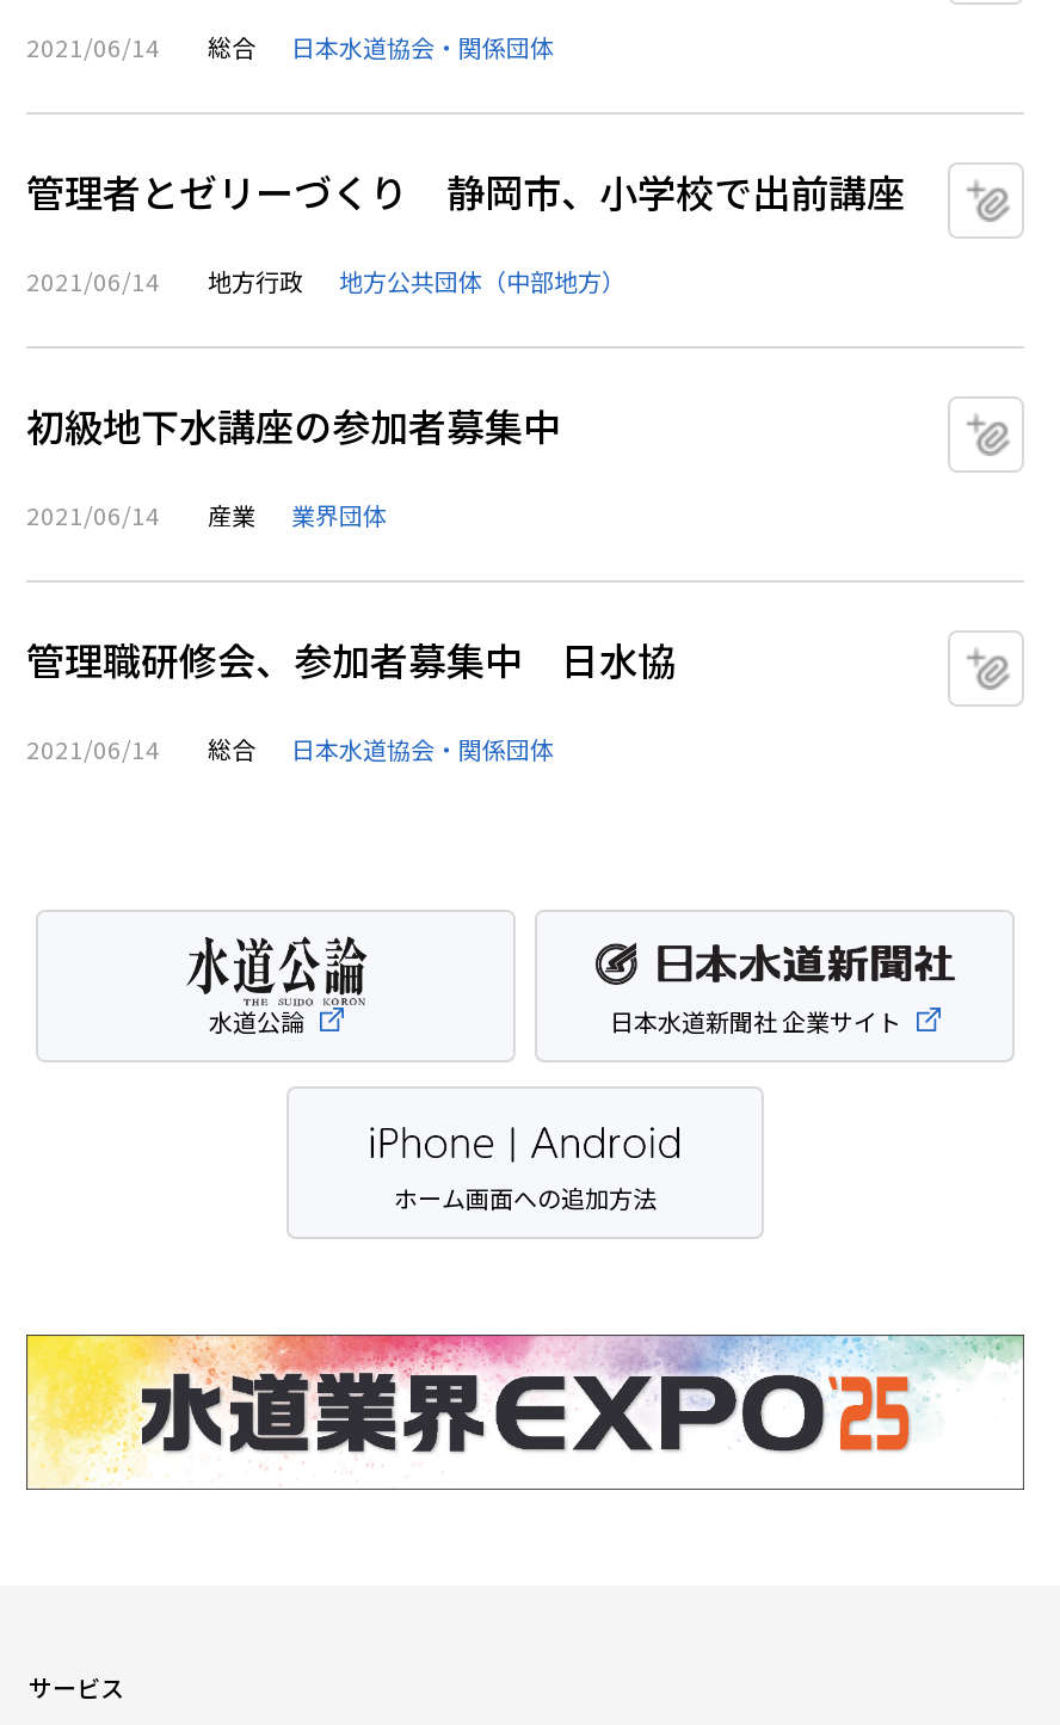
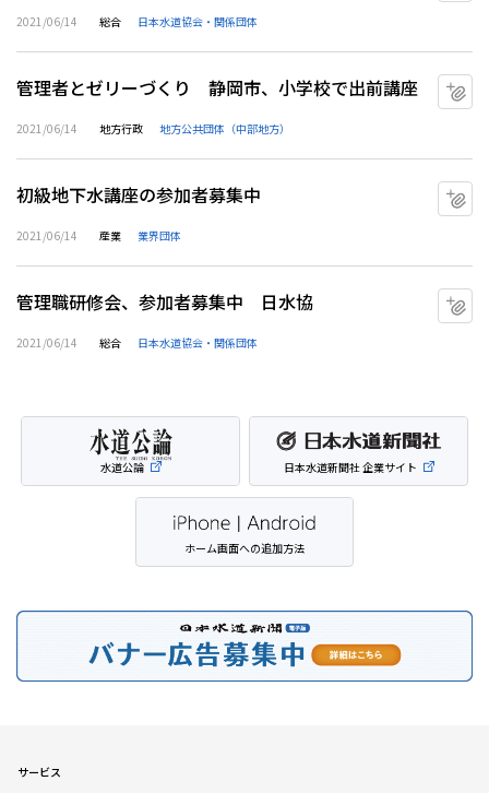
- [image]
+ [image]
